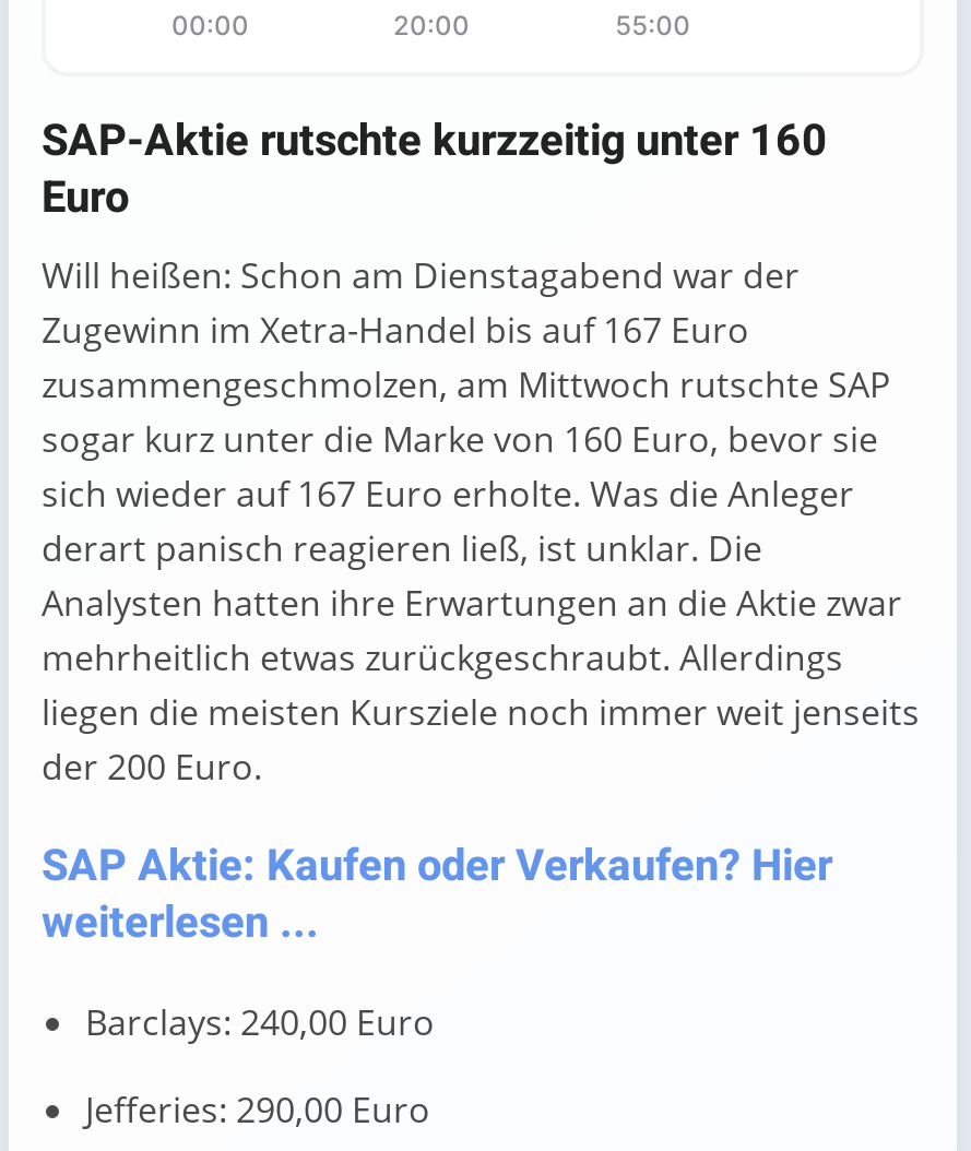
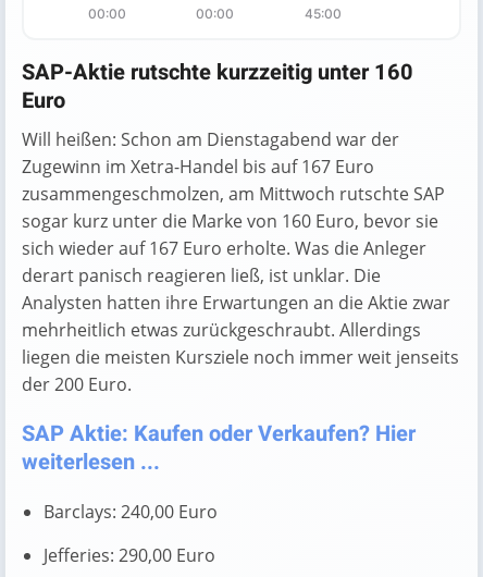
- 20:00
+ 00:00

- 55:00
+ 45:00
